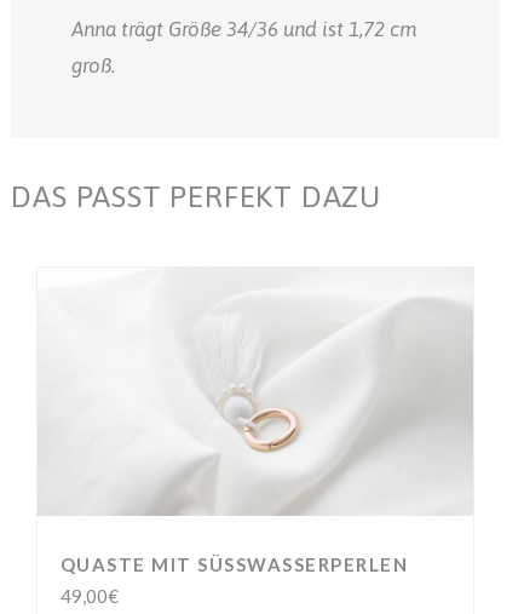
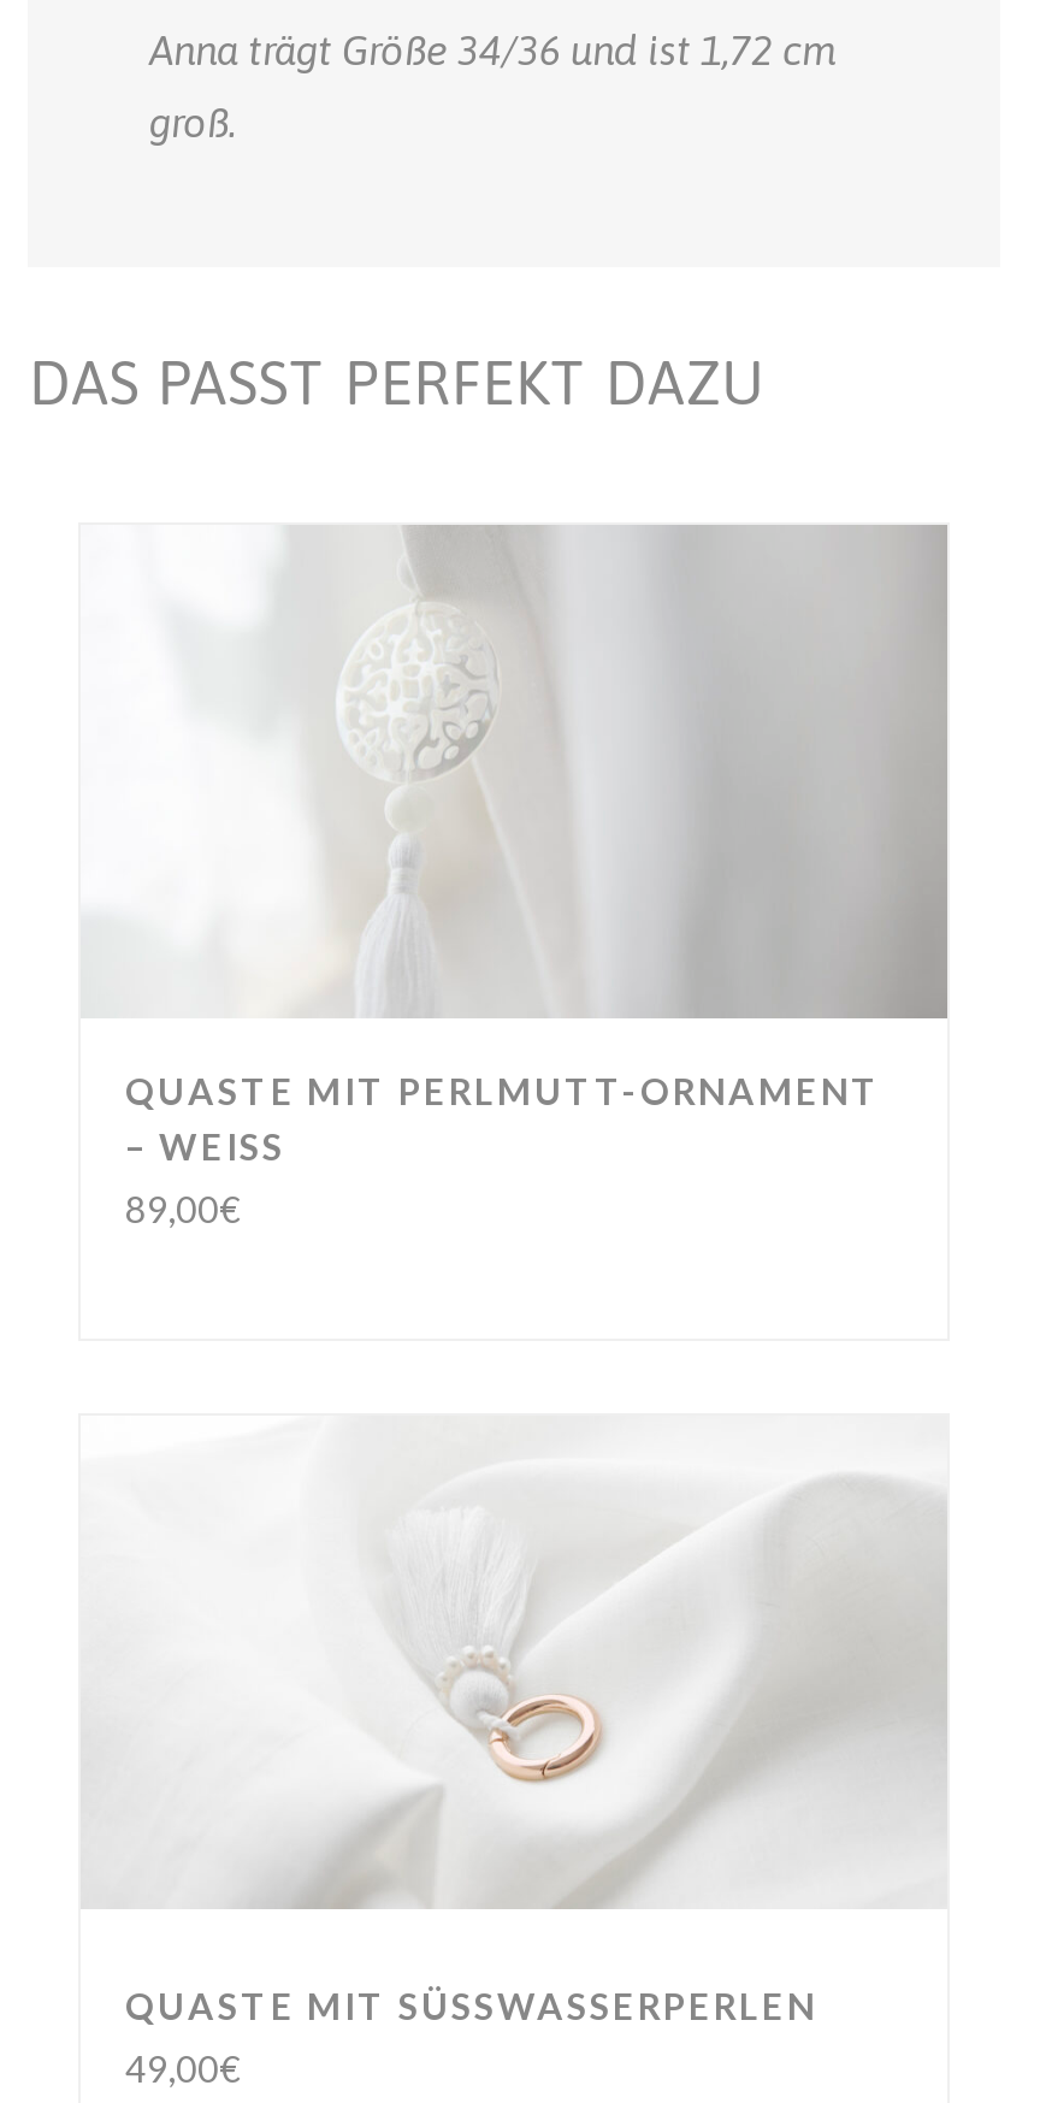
+ [image]
+ QUASTE MIT PERLMUTT-ORNAMENT
+ – WEISS
+ 89,00€
